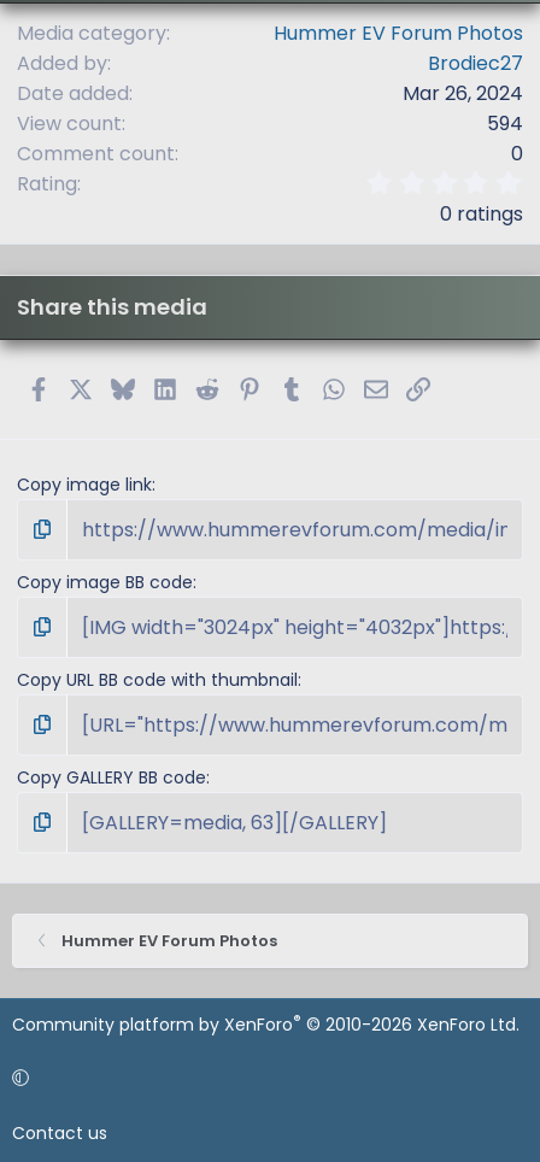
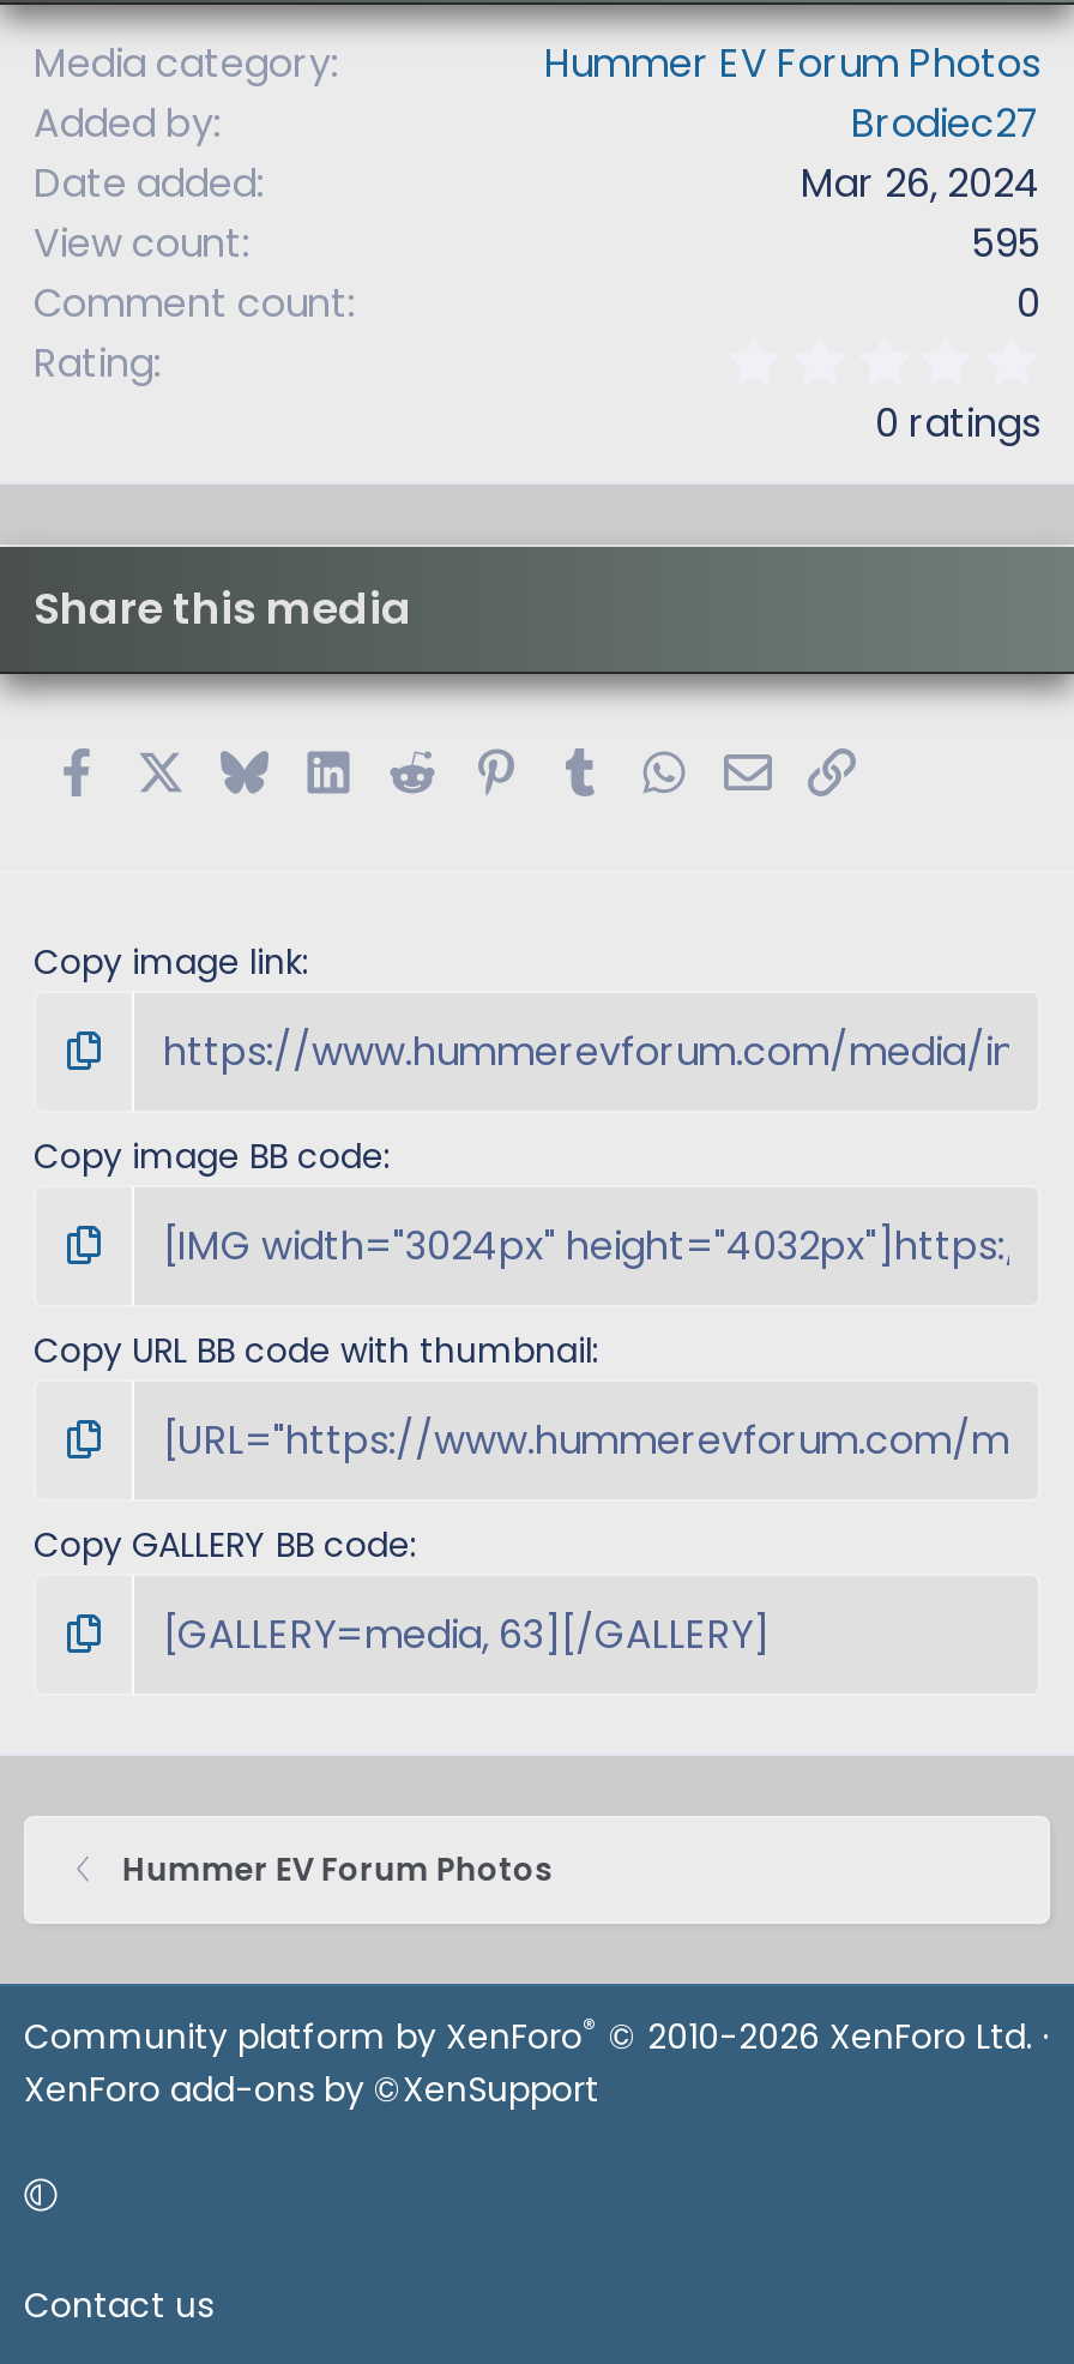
- 594
+ 595

- Community platform by XenForo® © 2010-2026 XenForo Ltd.
+ Community platform by XenForo® © 2010-2026 XenForo Ltd. ·
+ XenForo add-ons by ©XenSupport
